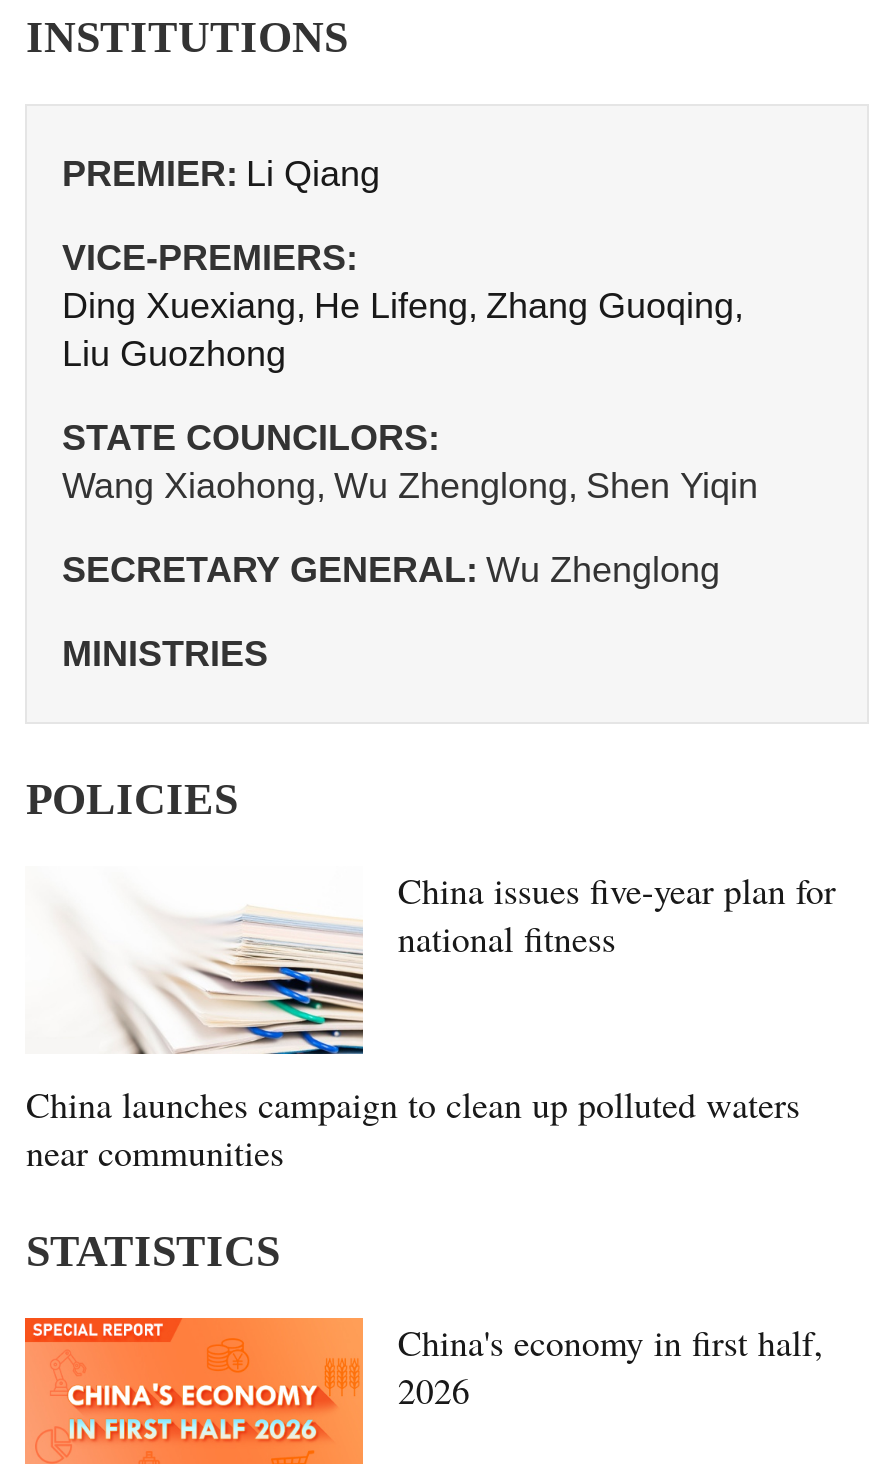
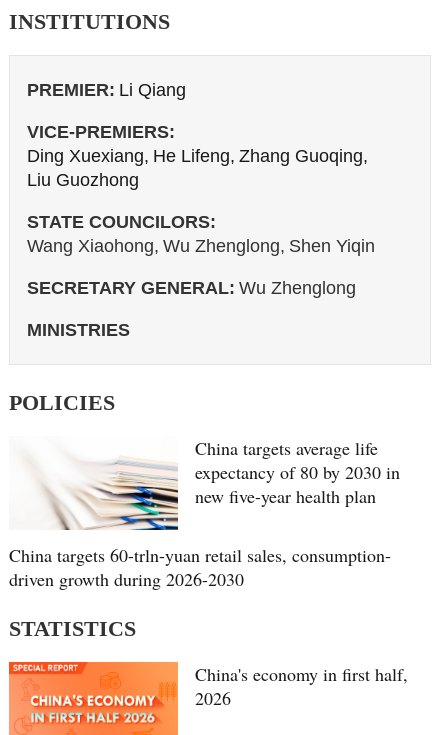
- China issues five-year plan for
- national fitness
+ China targets average life
+ expectancy of 80 by 2030 in
+ new five-year health plan

- China launches campaign to clean up polluted waters
- near communities
+ China targets 60-trln-yuan retail sales, consumption-
+ driven growth during 2026-2030
